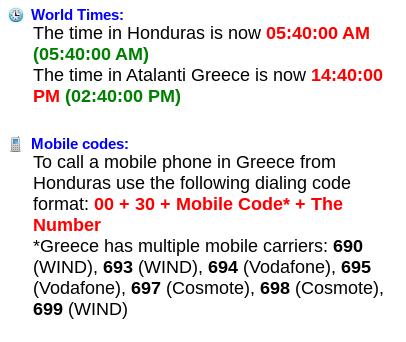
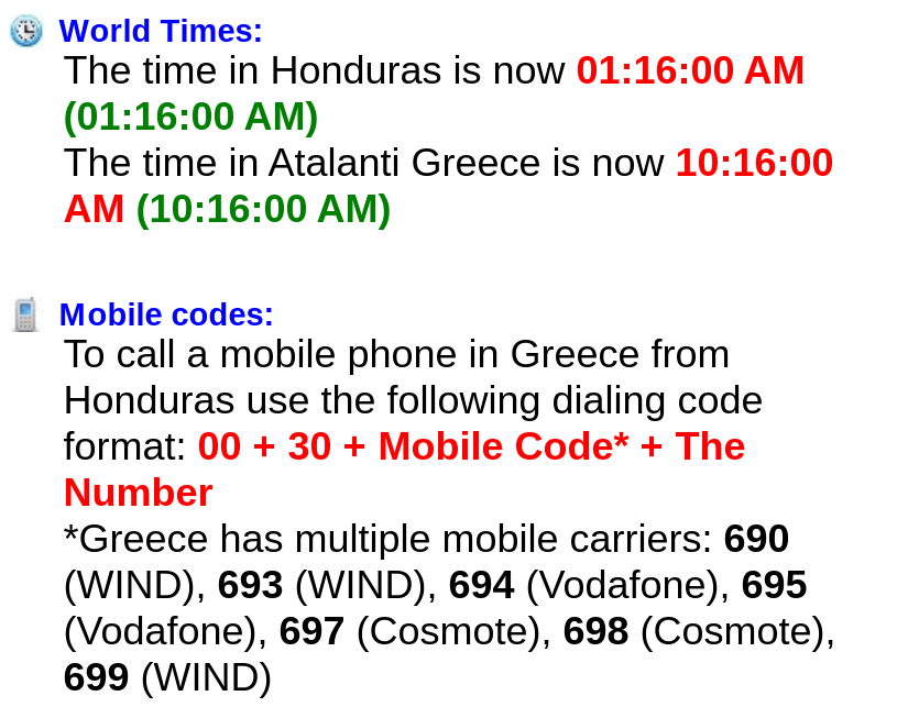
- The time in Honduras is now 05:40:00 AM
- (05:40:00 AM)
- The time in Atalanti Greece is now 14:40:00
- PM (02:40:00 PM)
+ The time in Honduras is now 01:16:00 AM
+ (01:16:00 AM)
+ The time in Atalanti Greece is now 10:16:00
+ AM (10:16:00 AM)
